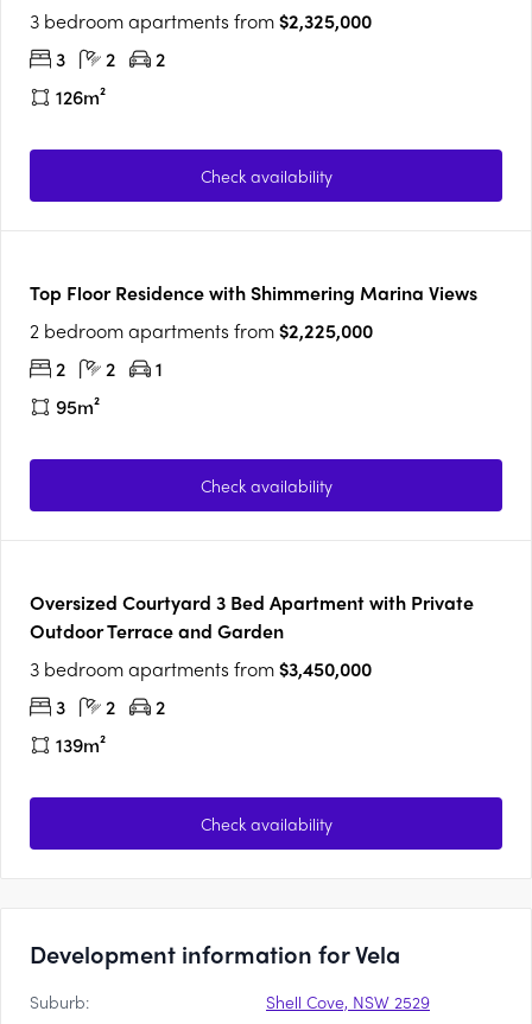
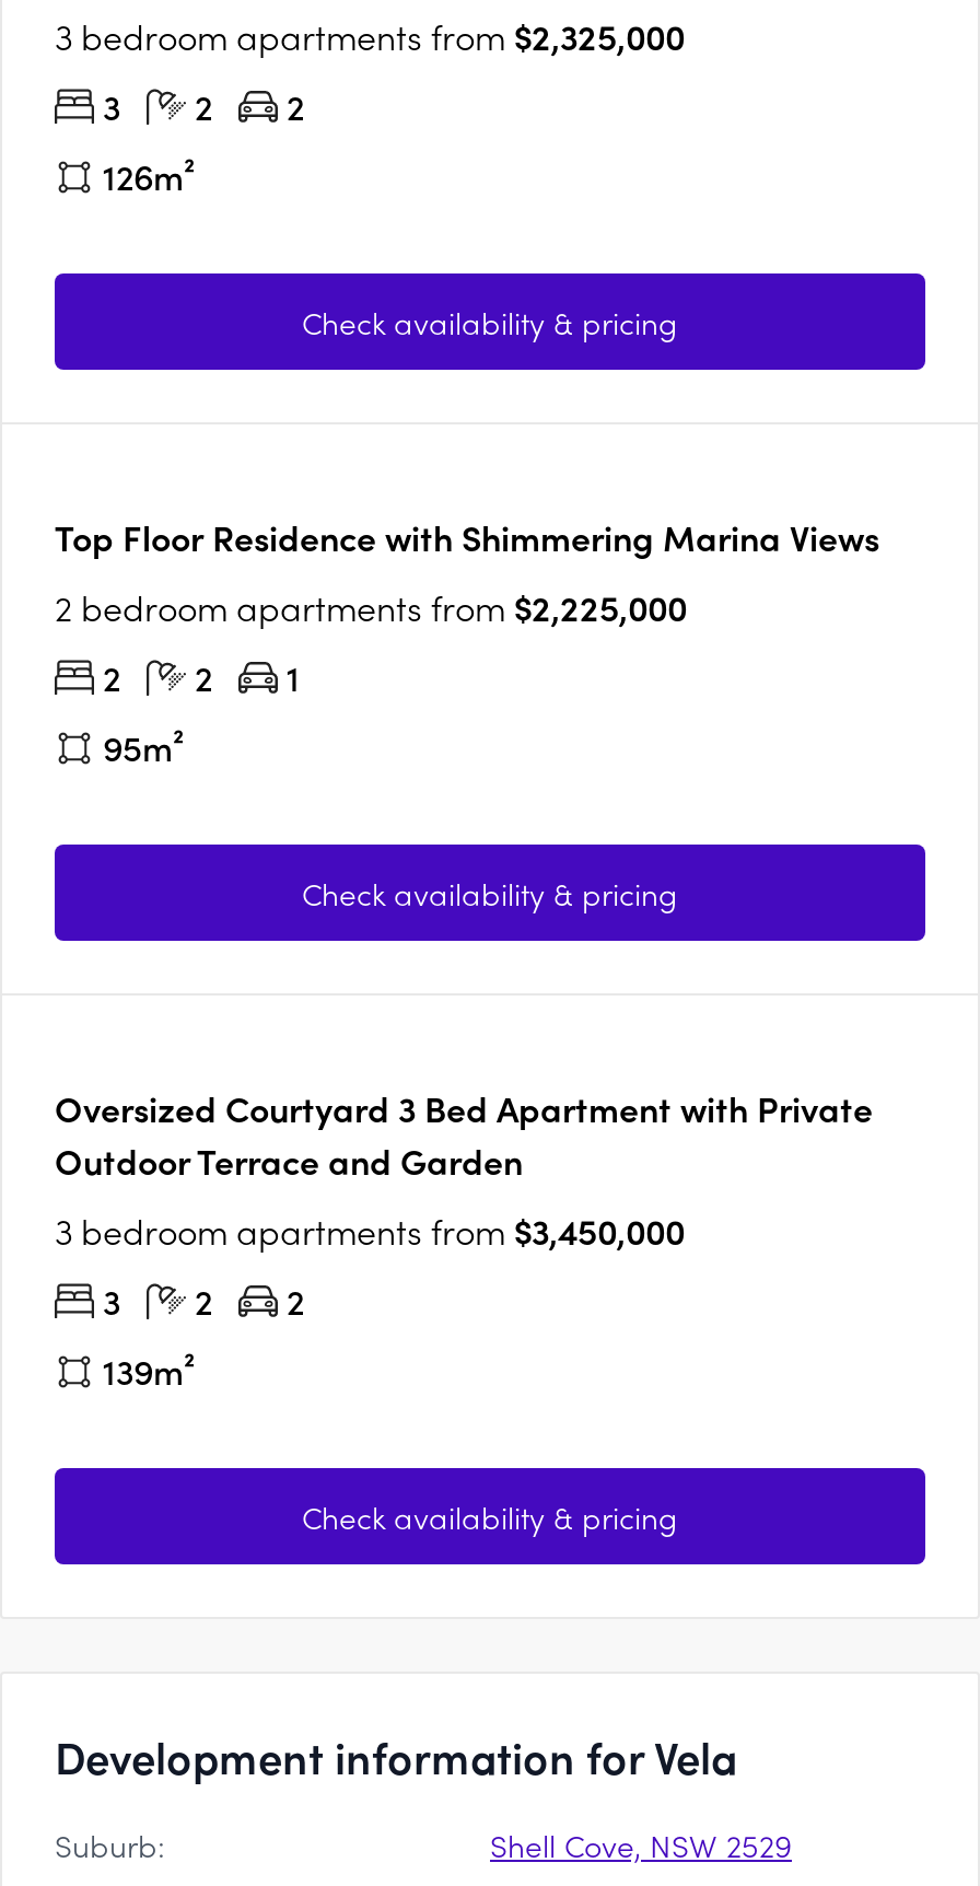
- Check availability
+ Check availability & pricing

- Check availability
+ Check availability & pricing

- Check availability
+ Check availability & pricing
